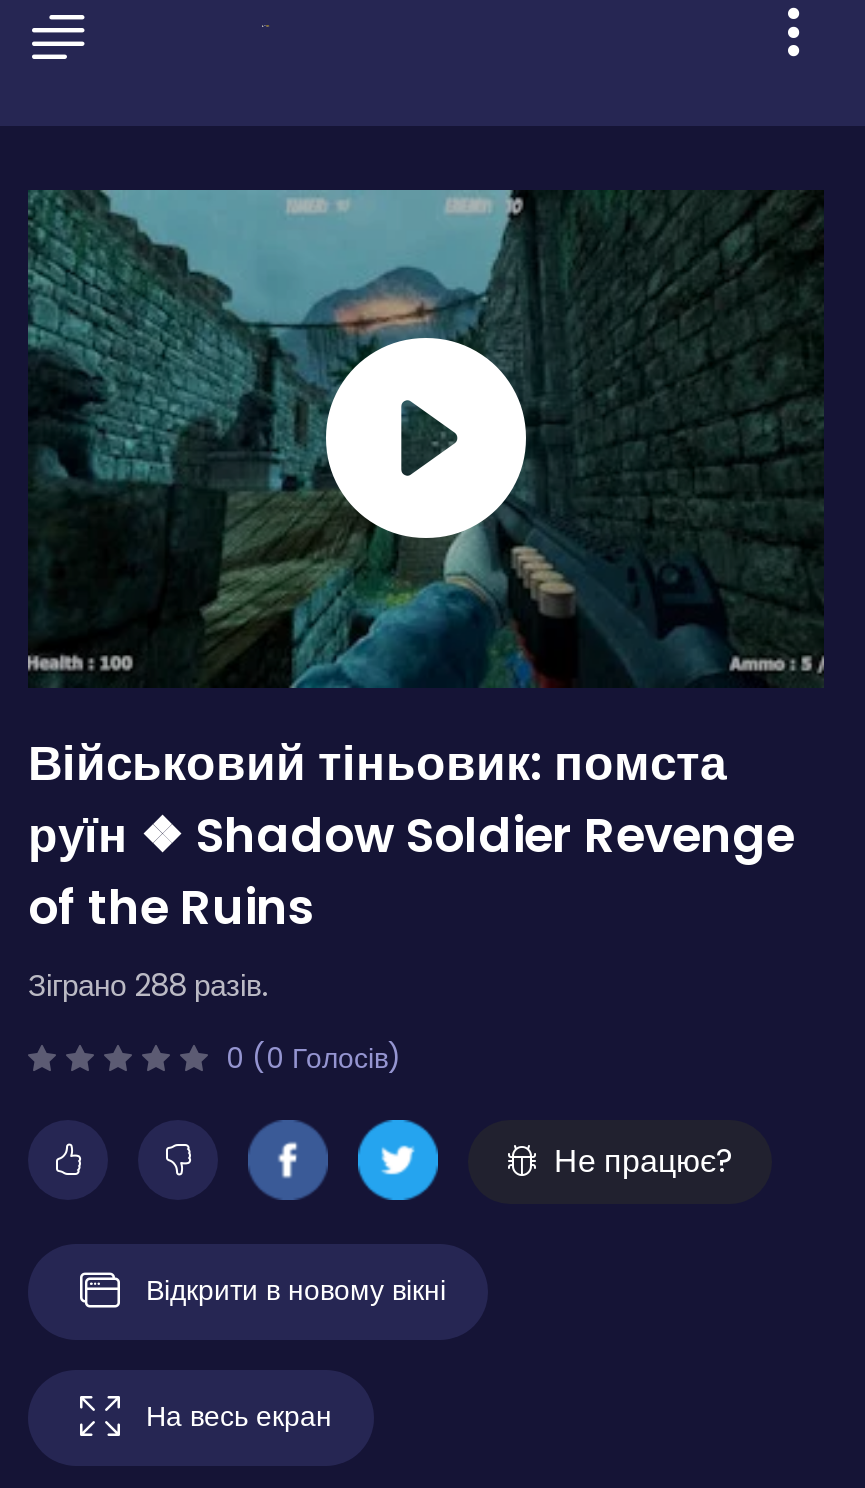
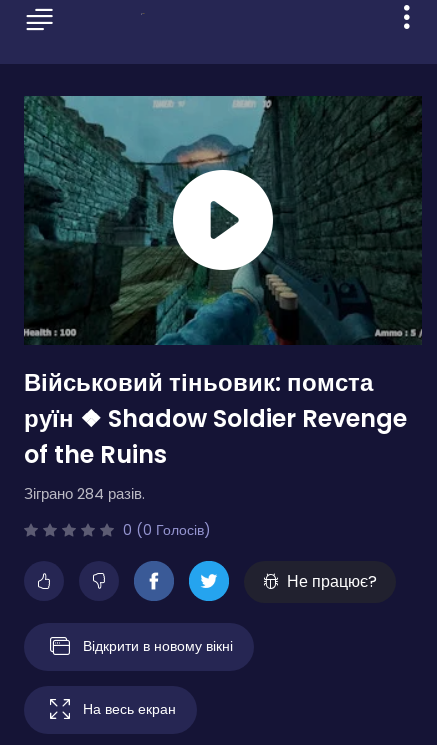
- Зіграно 288 разів.
+ Зіграно 284 разів.
